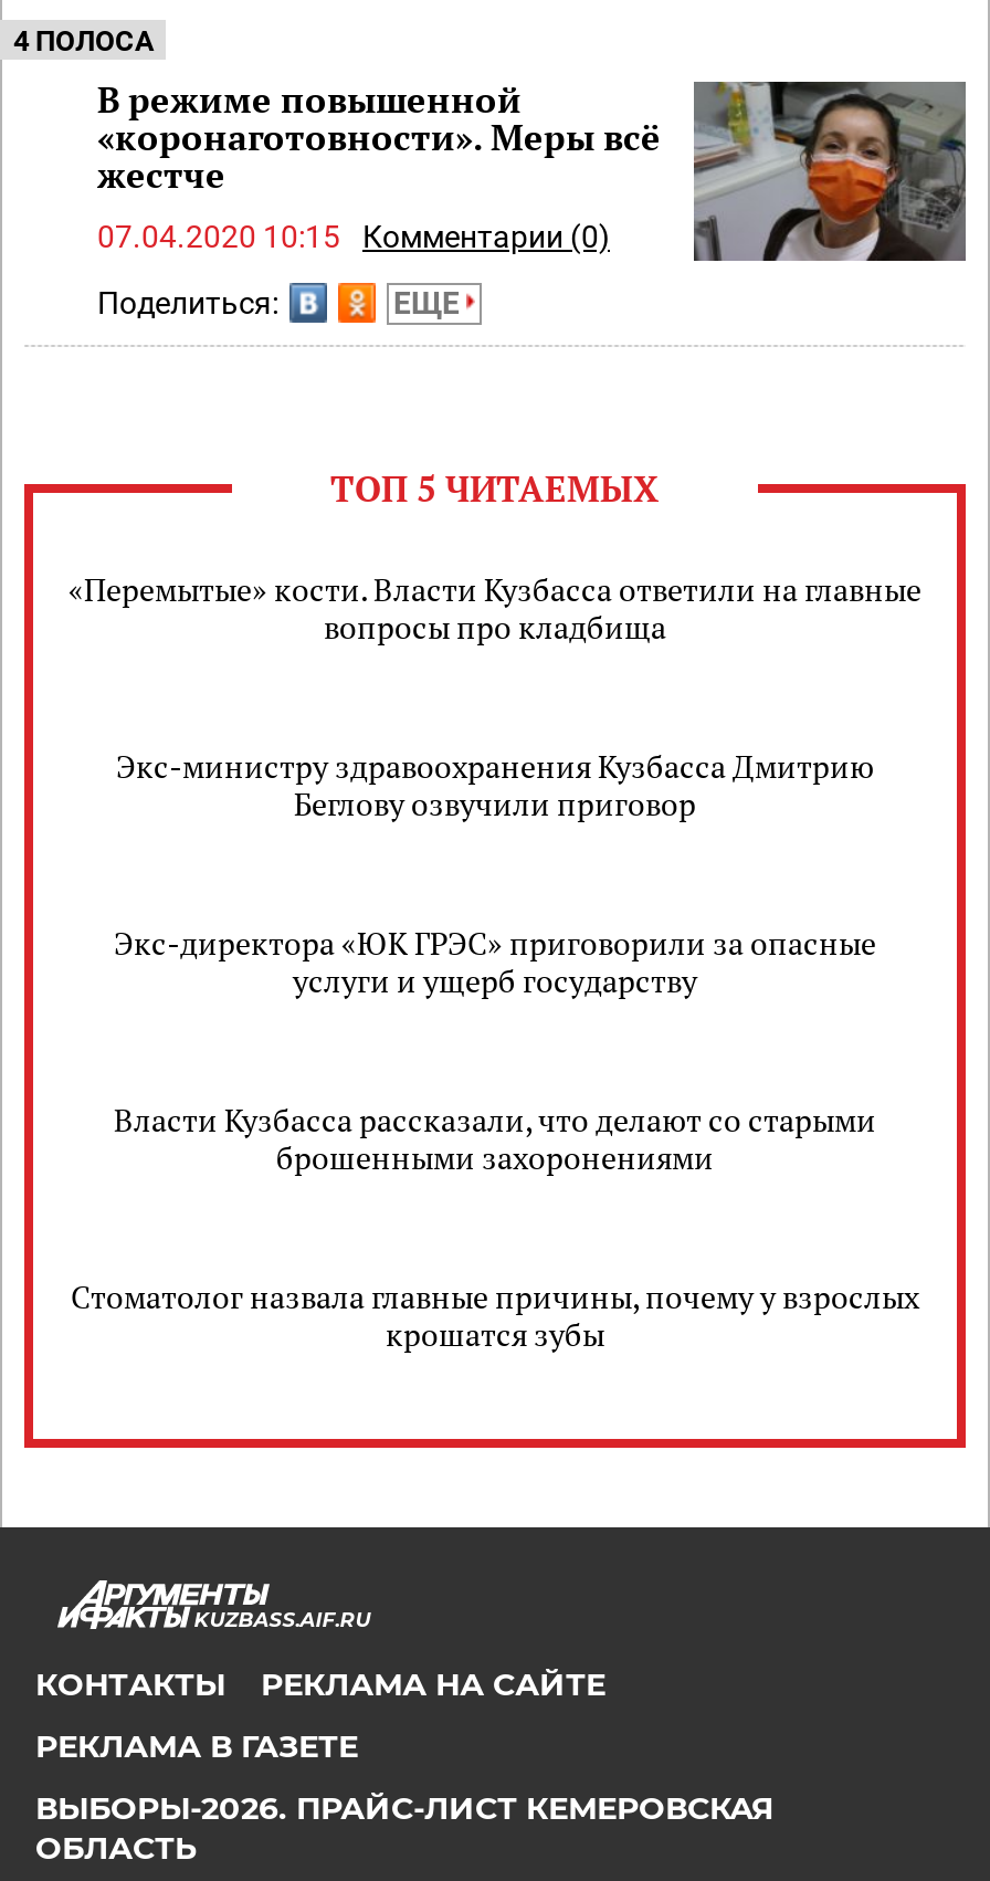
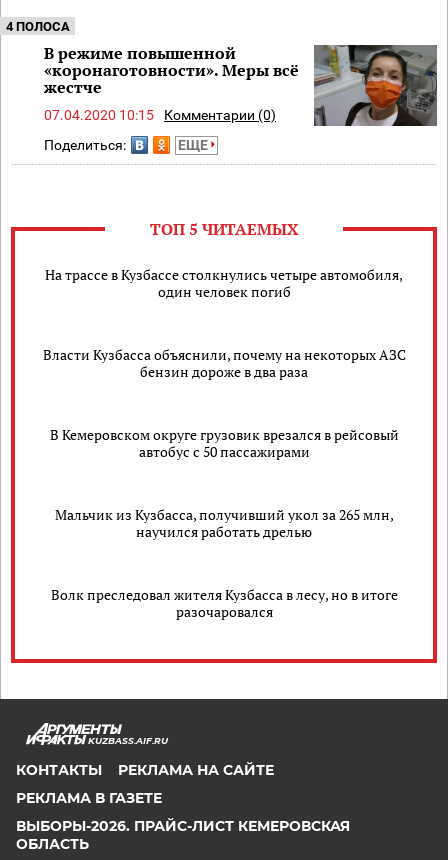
- «Перемытые» кости. Власти Кузбасса ответили на главные
- вопросы про кладбища
+ На трассе в Кузбассе столкнулись четыре автомобиля,
+ один человек погиб

- Экс-министру здравоохранения Кузбасса Дмитрию
- Беглову озвучили приговор
+ Власти Кузбасса объяснили, почему на некоторых АЗС
+ бензин дороже в два раза

- Экс-директора «ЮК ГРЭС» приговорили за опасные
- услуги и ущерб государству
+ В Кемеровском округе грузовик врезался в рейсовый
+ автобус с 50 пассажирами

- Власти Кузбасса рассказали, что делают со старыми
- брошенными захоронениями
+ Мальчик из Кузбасса, получивший укол за 265 млн,
+ научился работать дрелью

- Стоматолог назвала главные причины, почему у взрослых
- крошатся зубы
+ Волк преследовал жителя Кузбасса в лесу, но в итоге
+ разочаровался
